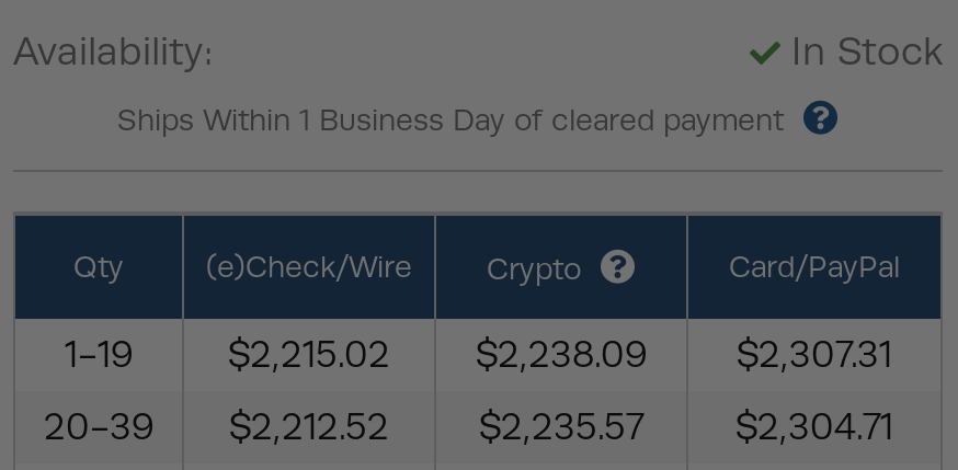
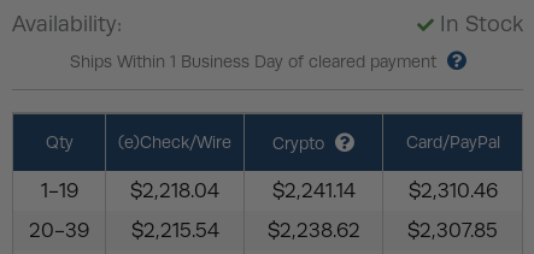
- $2,215.02
+ $2,218.04

- $2,238.09
+ $2,241.14

- $2,307.31
+ $2,310.46

- 20-39 $2,212.52
+ 20-39 $2,215.54

- $2,235.57
+ $2,238.62

- $2,304.71
+ $2,307.85
